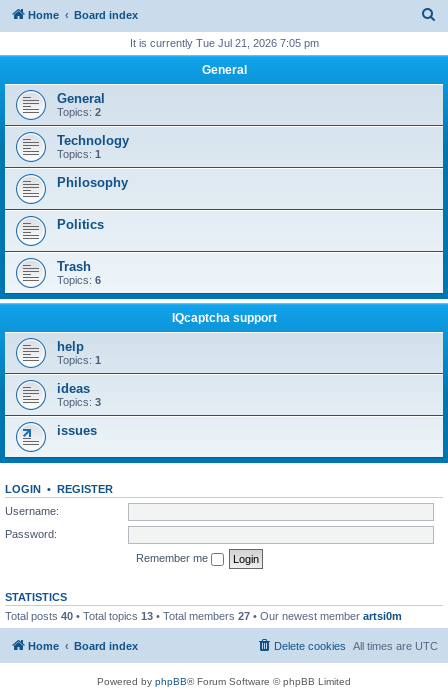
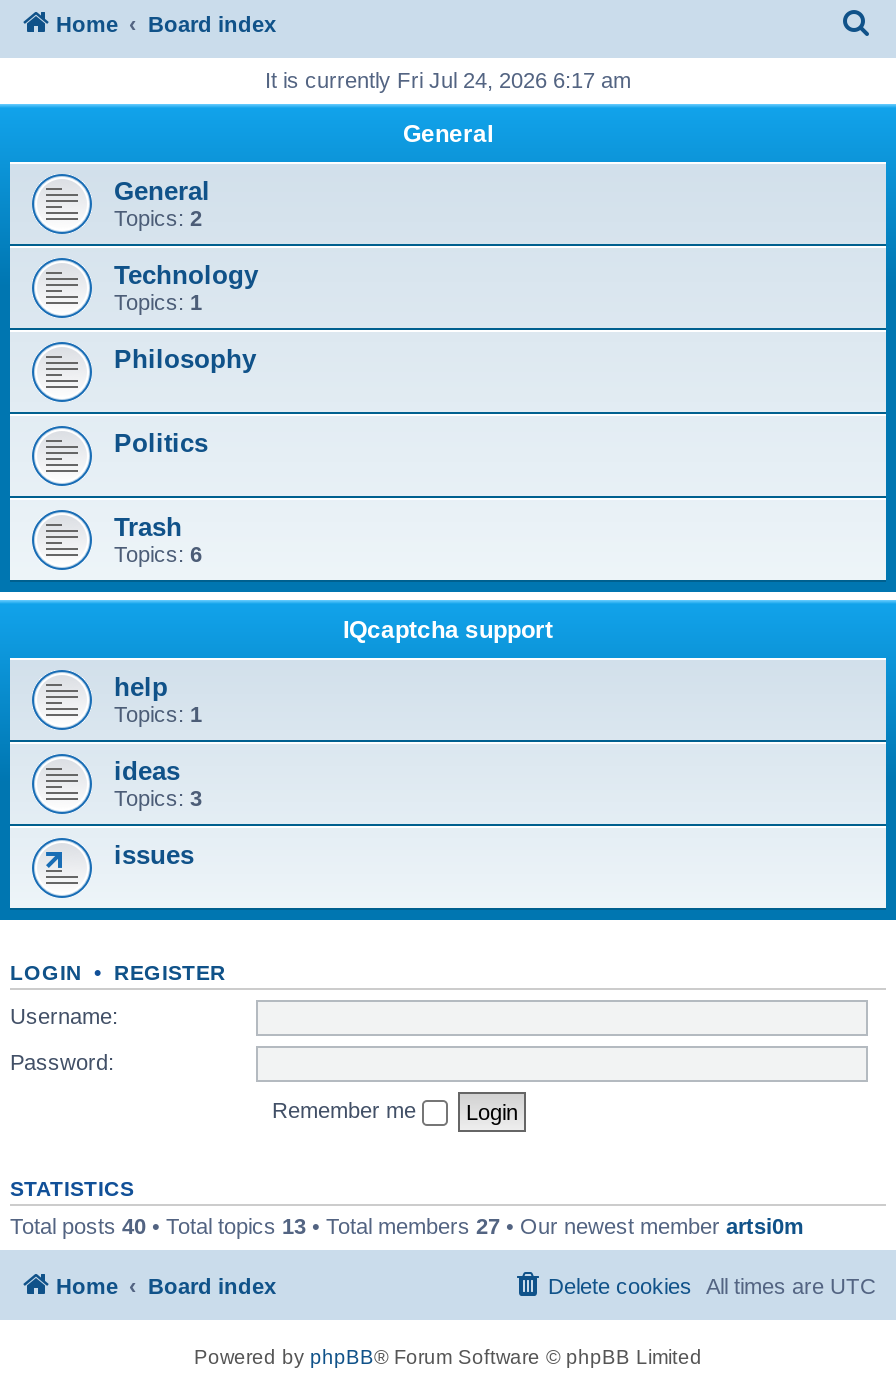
- It is currently Tue Jul 21, 2026 7:05 pm
+ It is currently Fri Jul 24, 2026 6:17 am
